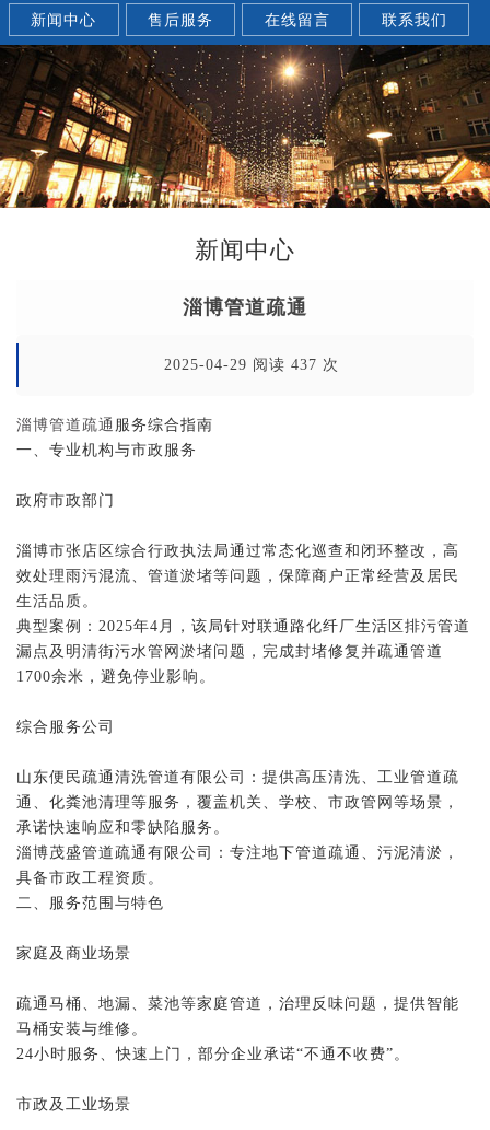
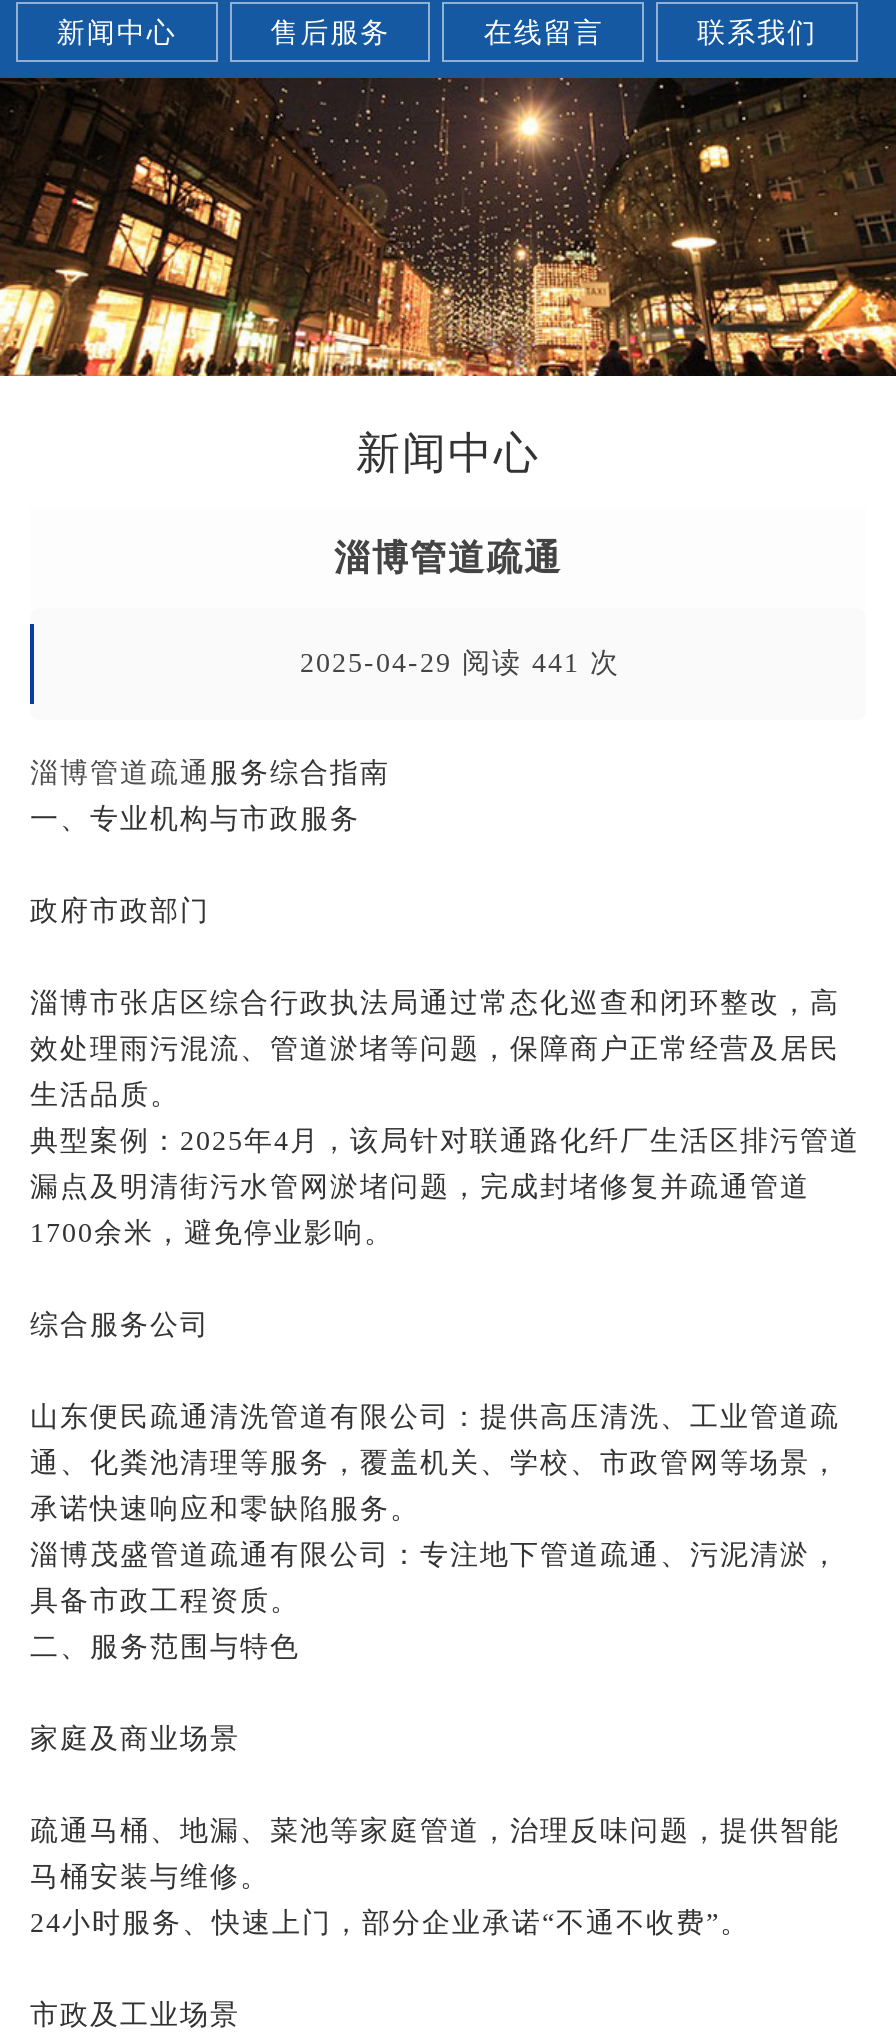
- 2025-04-29 阅读 437 次
+ 2025-04-29 阅读 441 次
